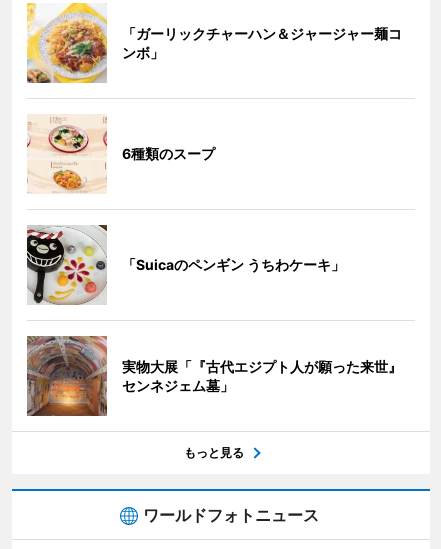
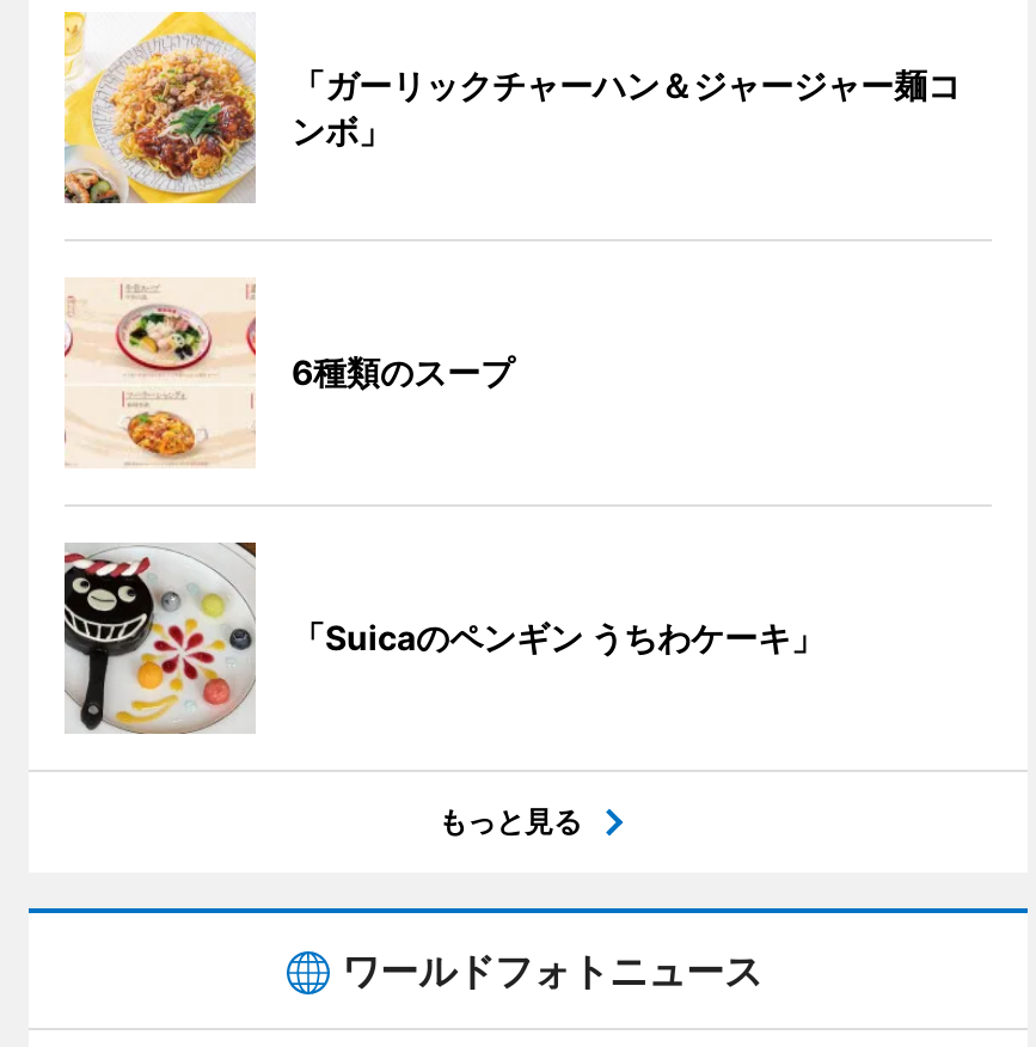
- [image]
- 実物大展「『古代エジプト人が願った来世』
- センネジェム墓」
